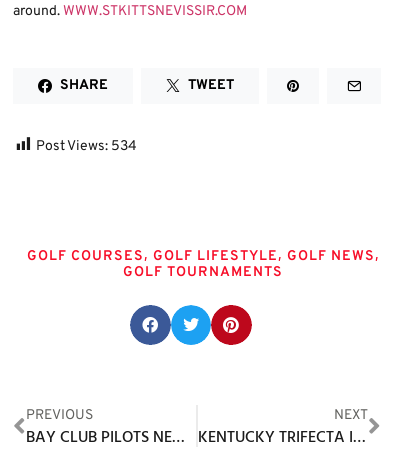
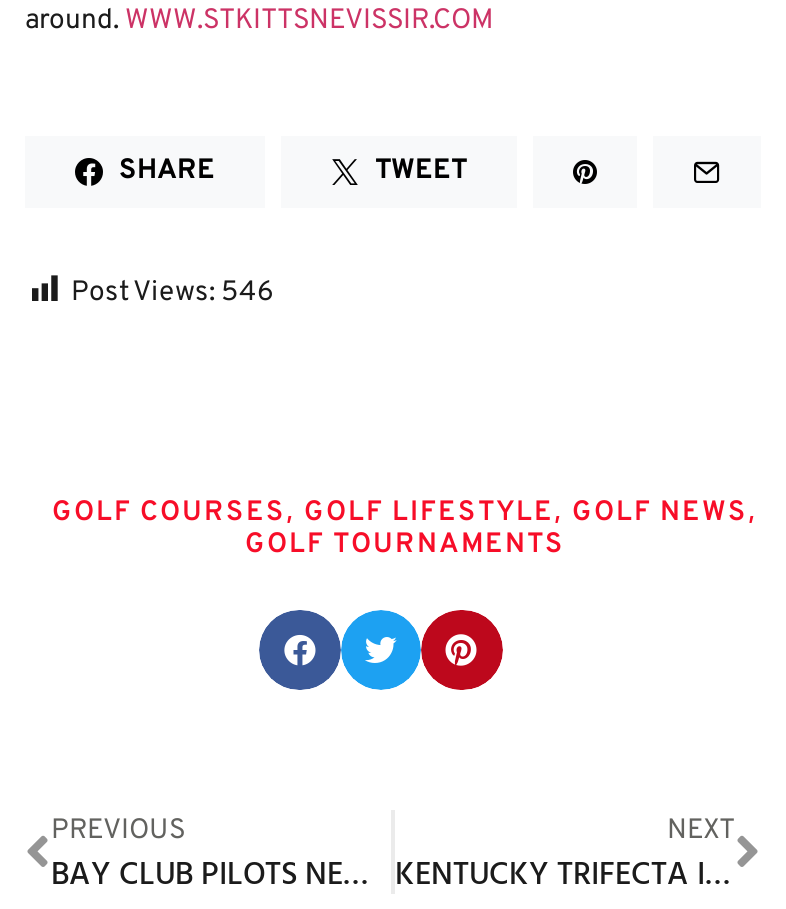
- Post Views: 534
+ Post Views: 546
